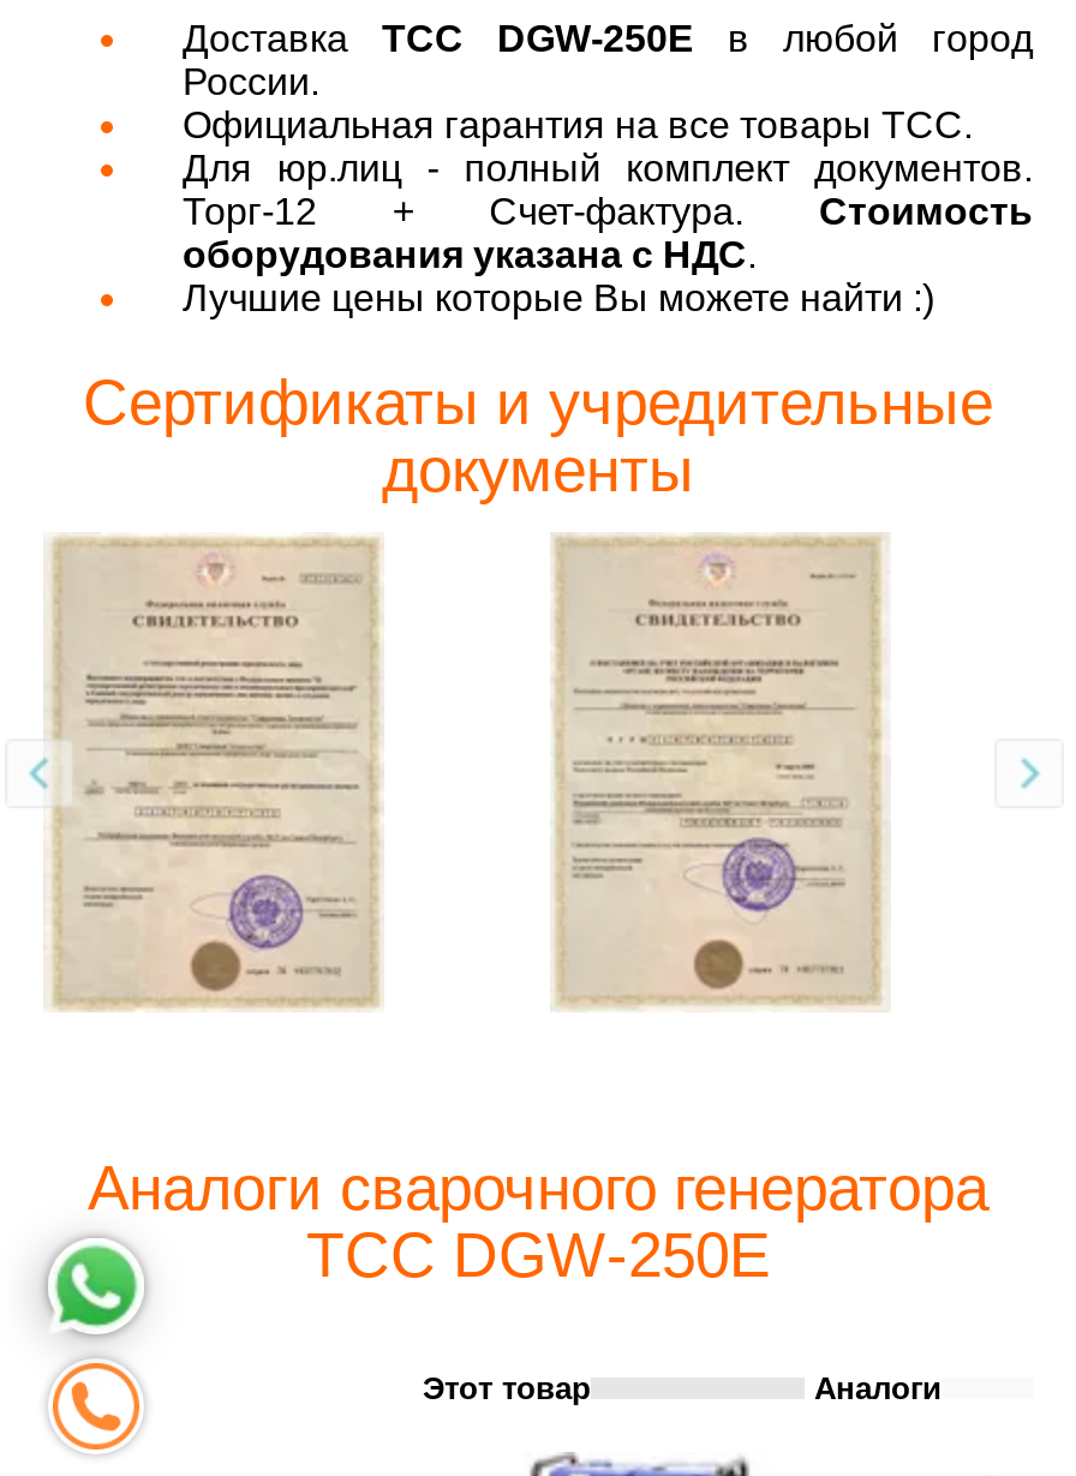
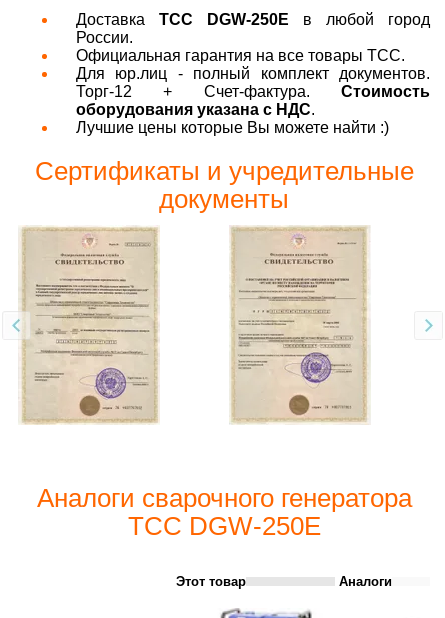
- [image]
